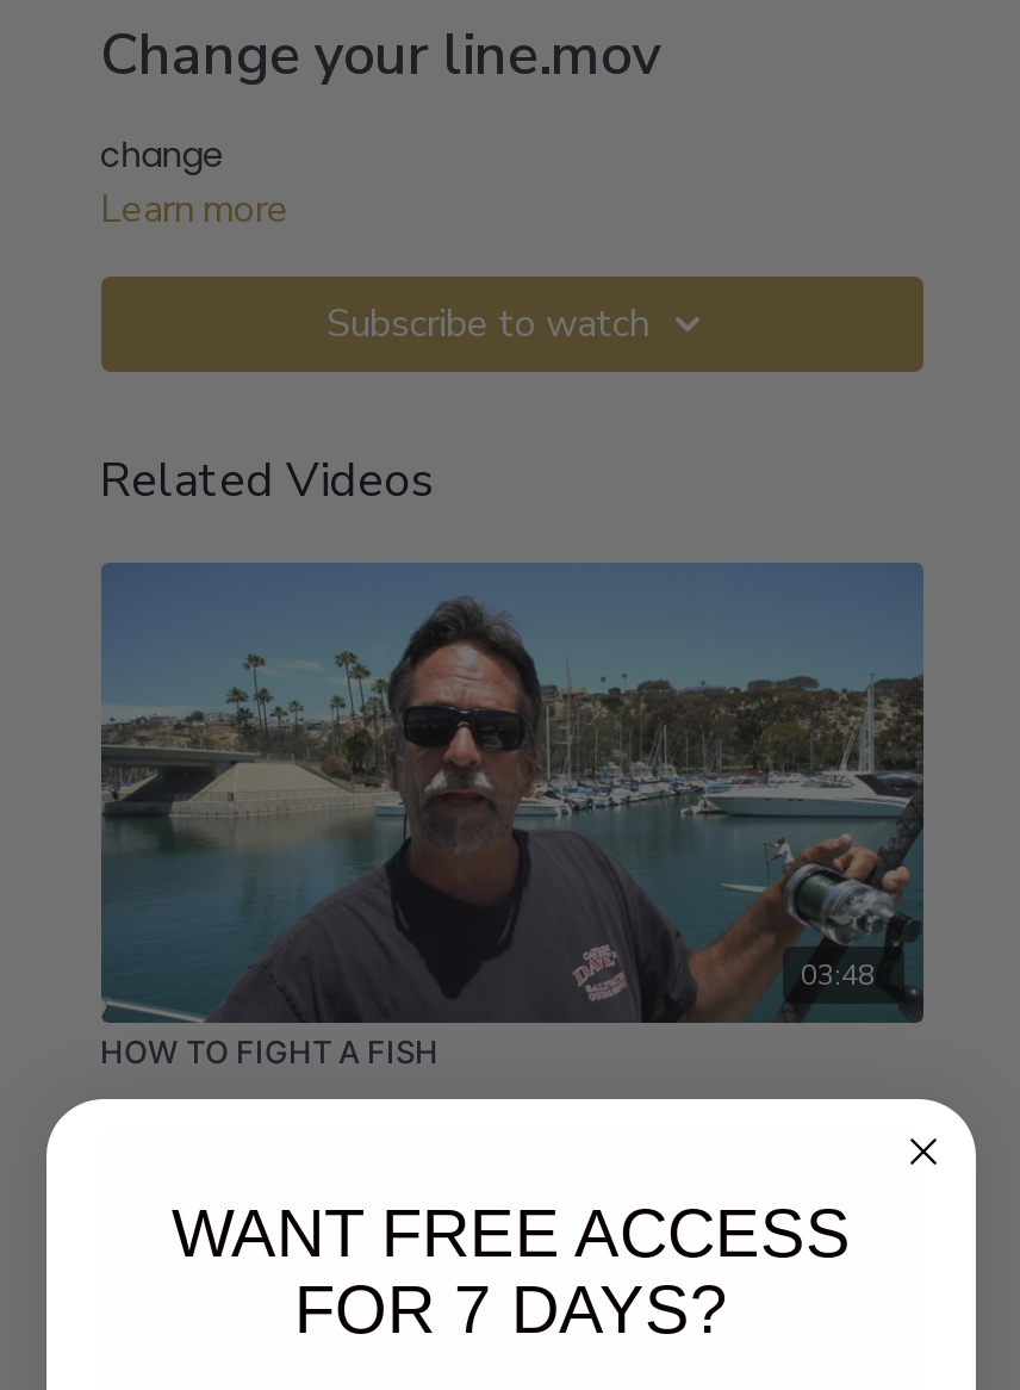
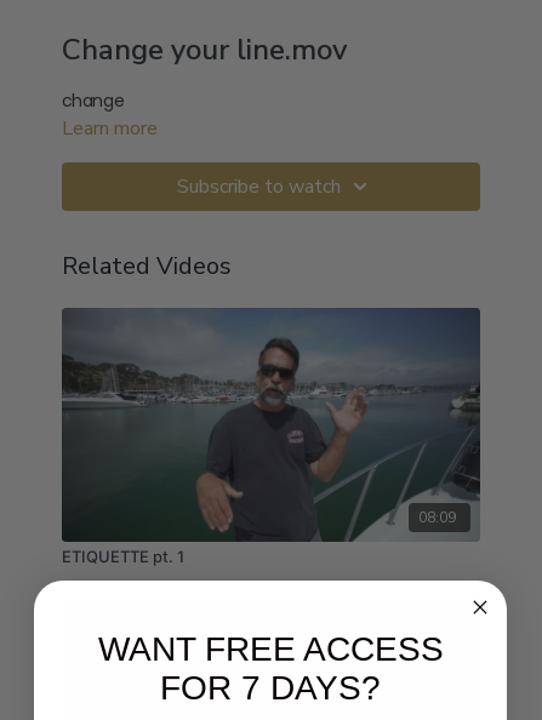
- [image]
- 03:48
+ [image]
+ 08:09

- HOW TO FIGHT A FISH
+ ETIQUETTE pt. 1
